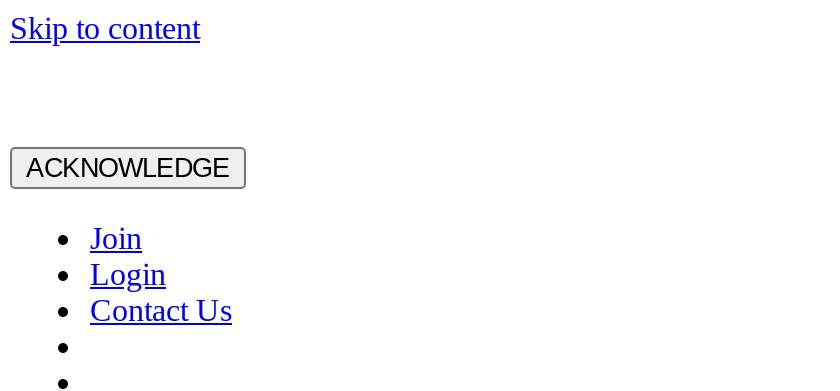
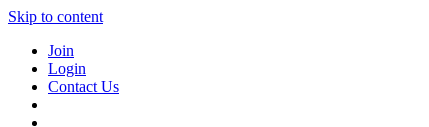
- ACKNOWLEDGE
